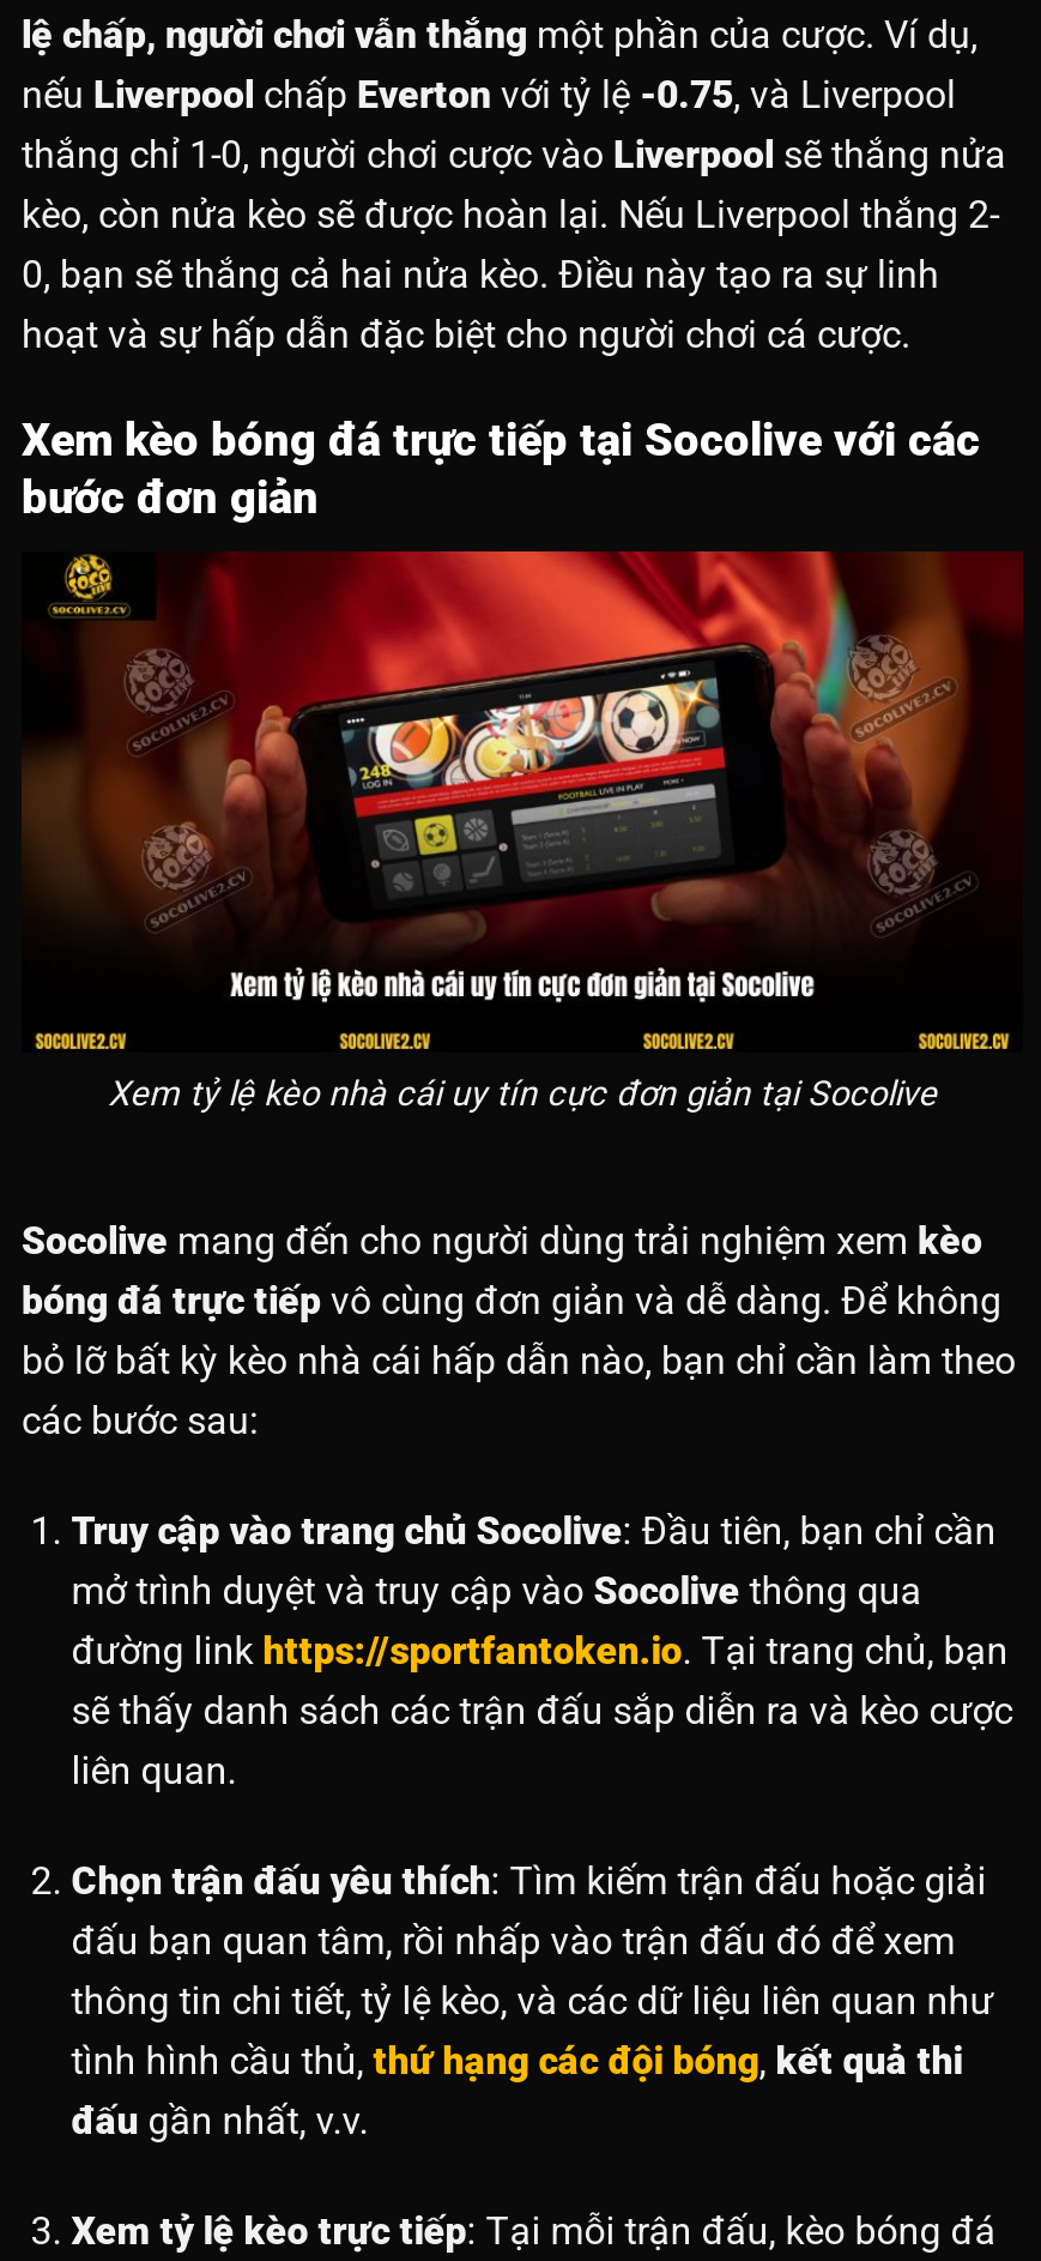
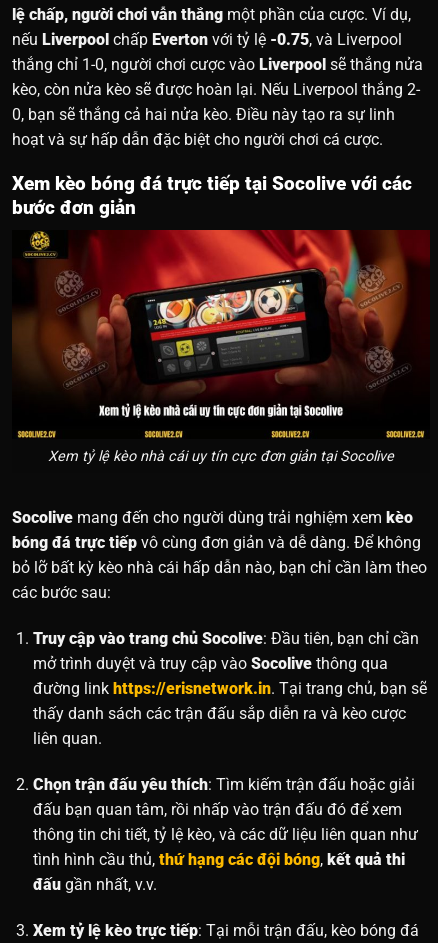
- đường link https://sportfantoken.io. Tại trang chủ, bạn
- sẽ thấy danh sách các trận đấu sắp diễn ra và kèo cược
+ đường link https://erisnetwork.in. Tại trang chủ, bạn sẽ
+ thấy danh sách các trận đấu sắp diễn ra và kèo cược
